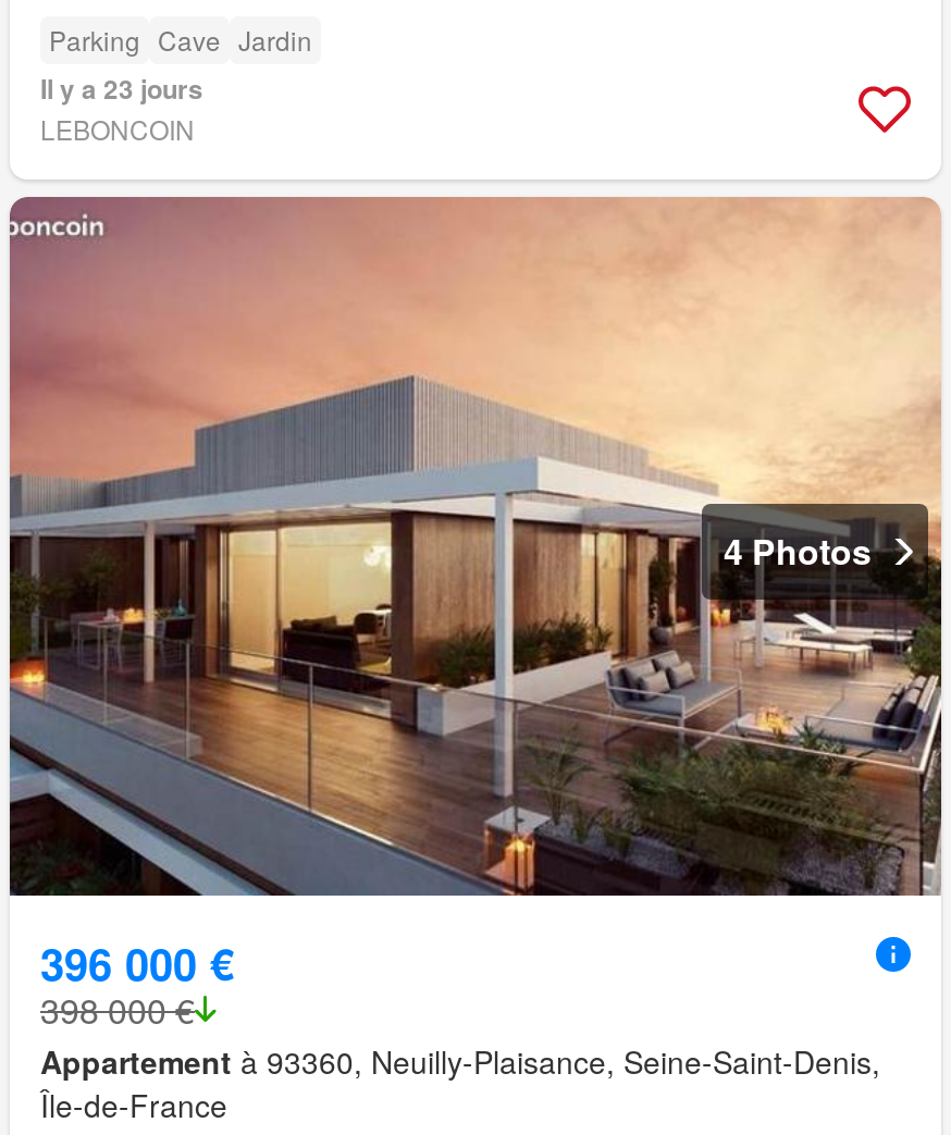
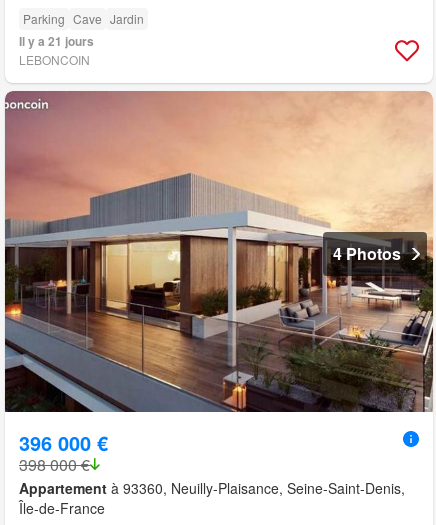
- Il y a 23 jours
+ Il y a 21 jours
